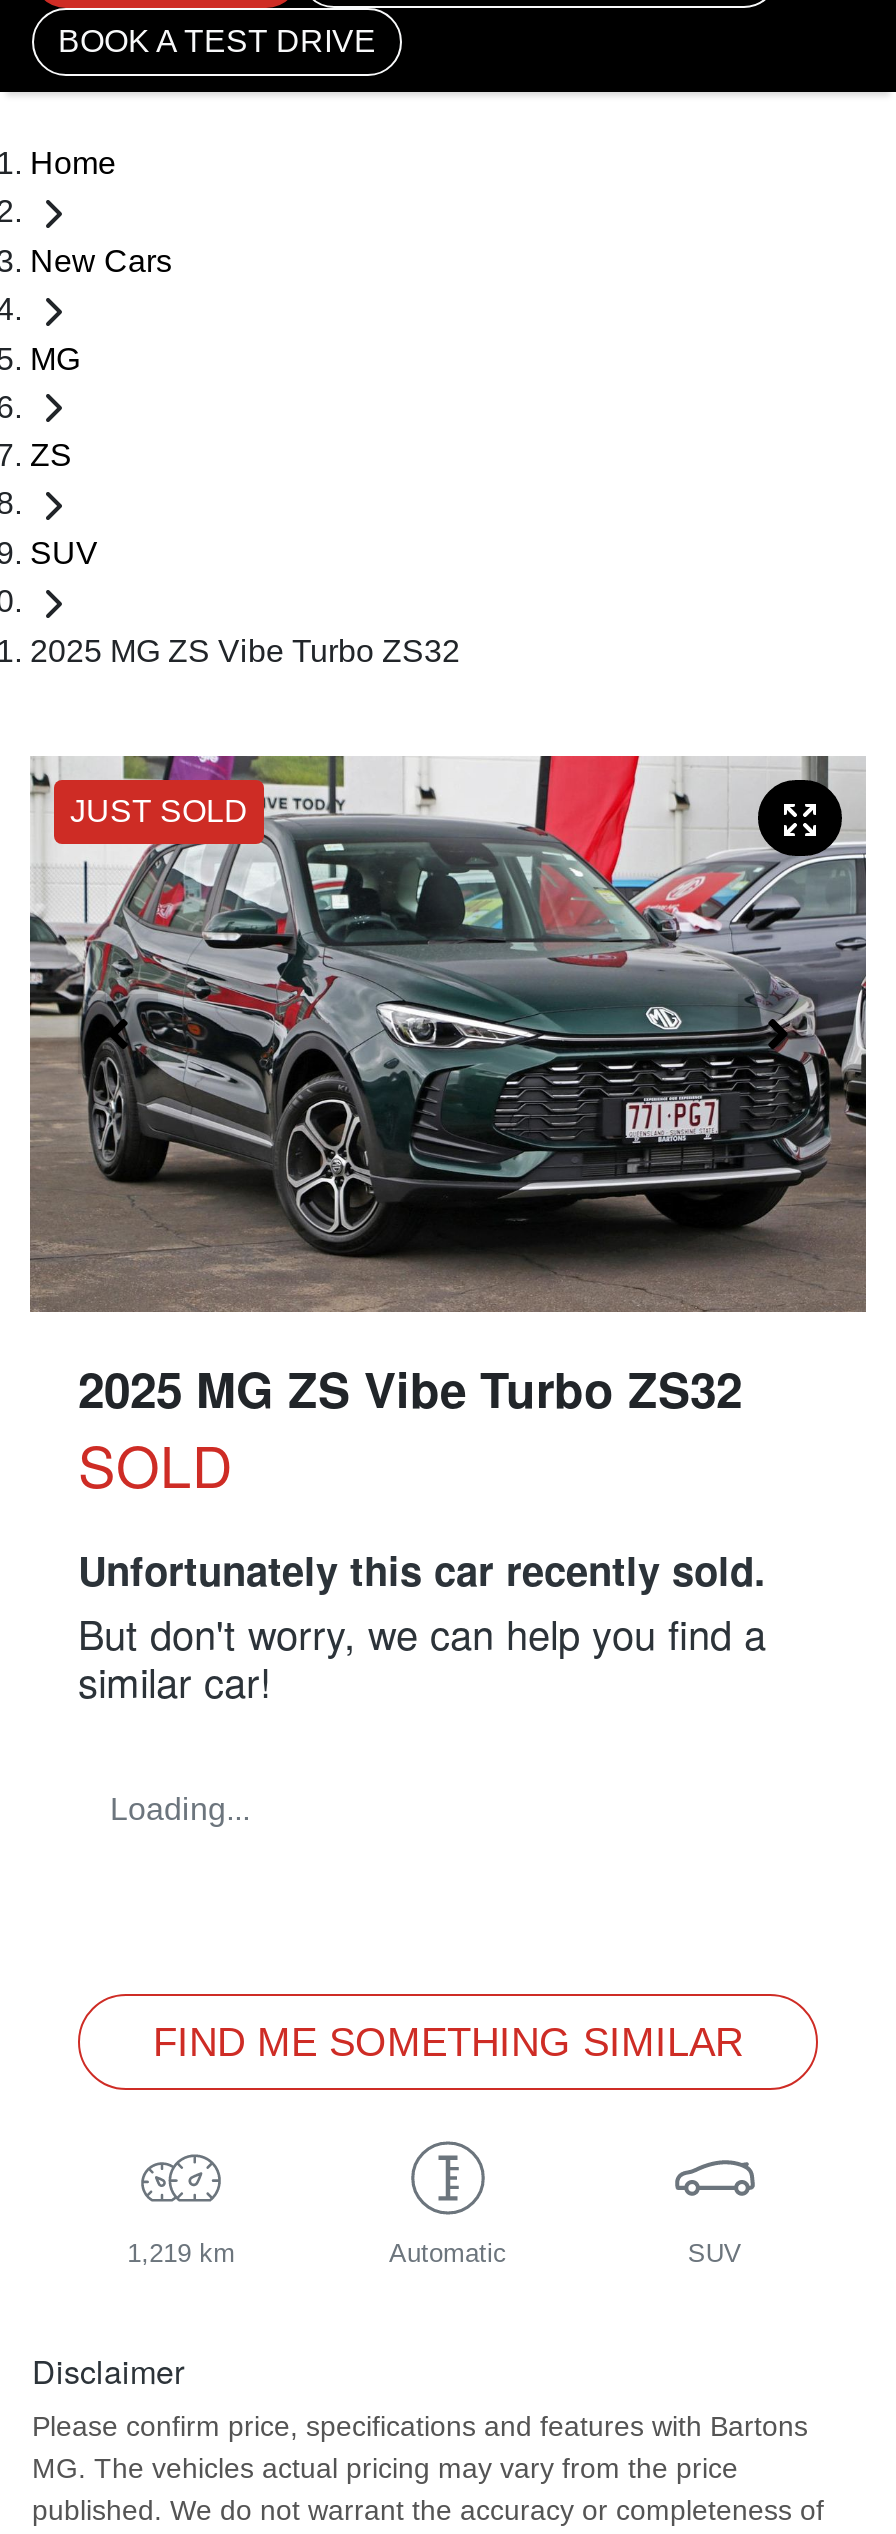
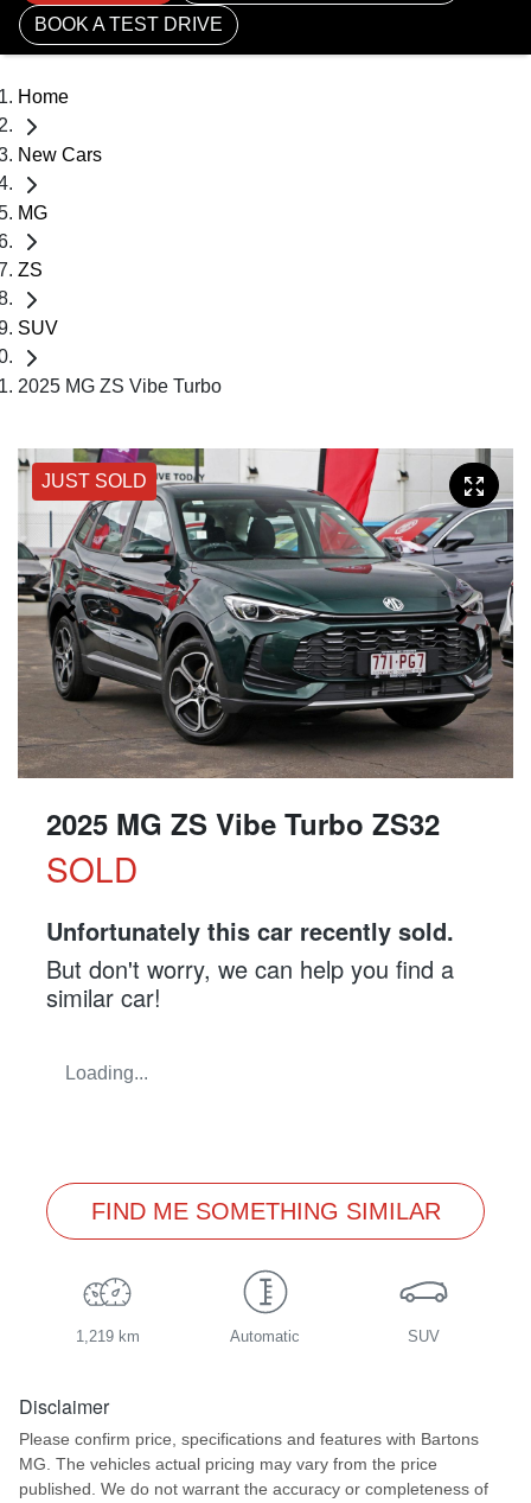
- 2025 MG ZS Vibe Turbo ZS32
+ 2025 MG ZS Vibe Turbo
